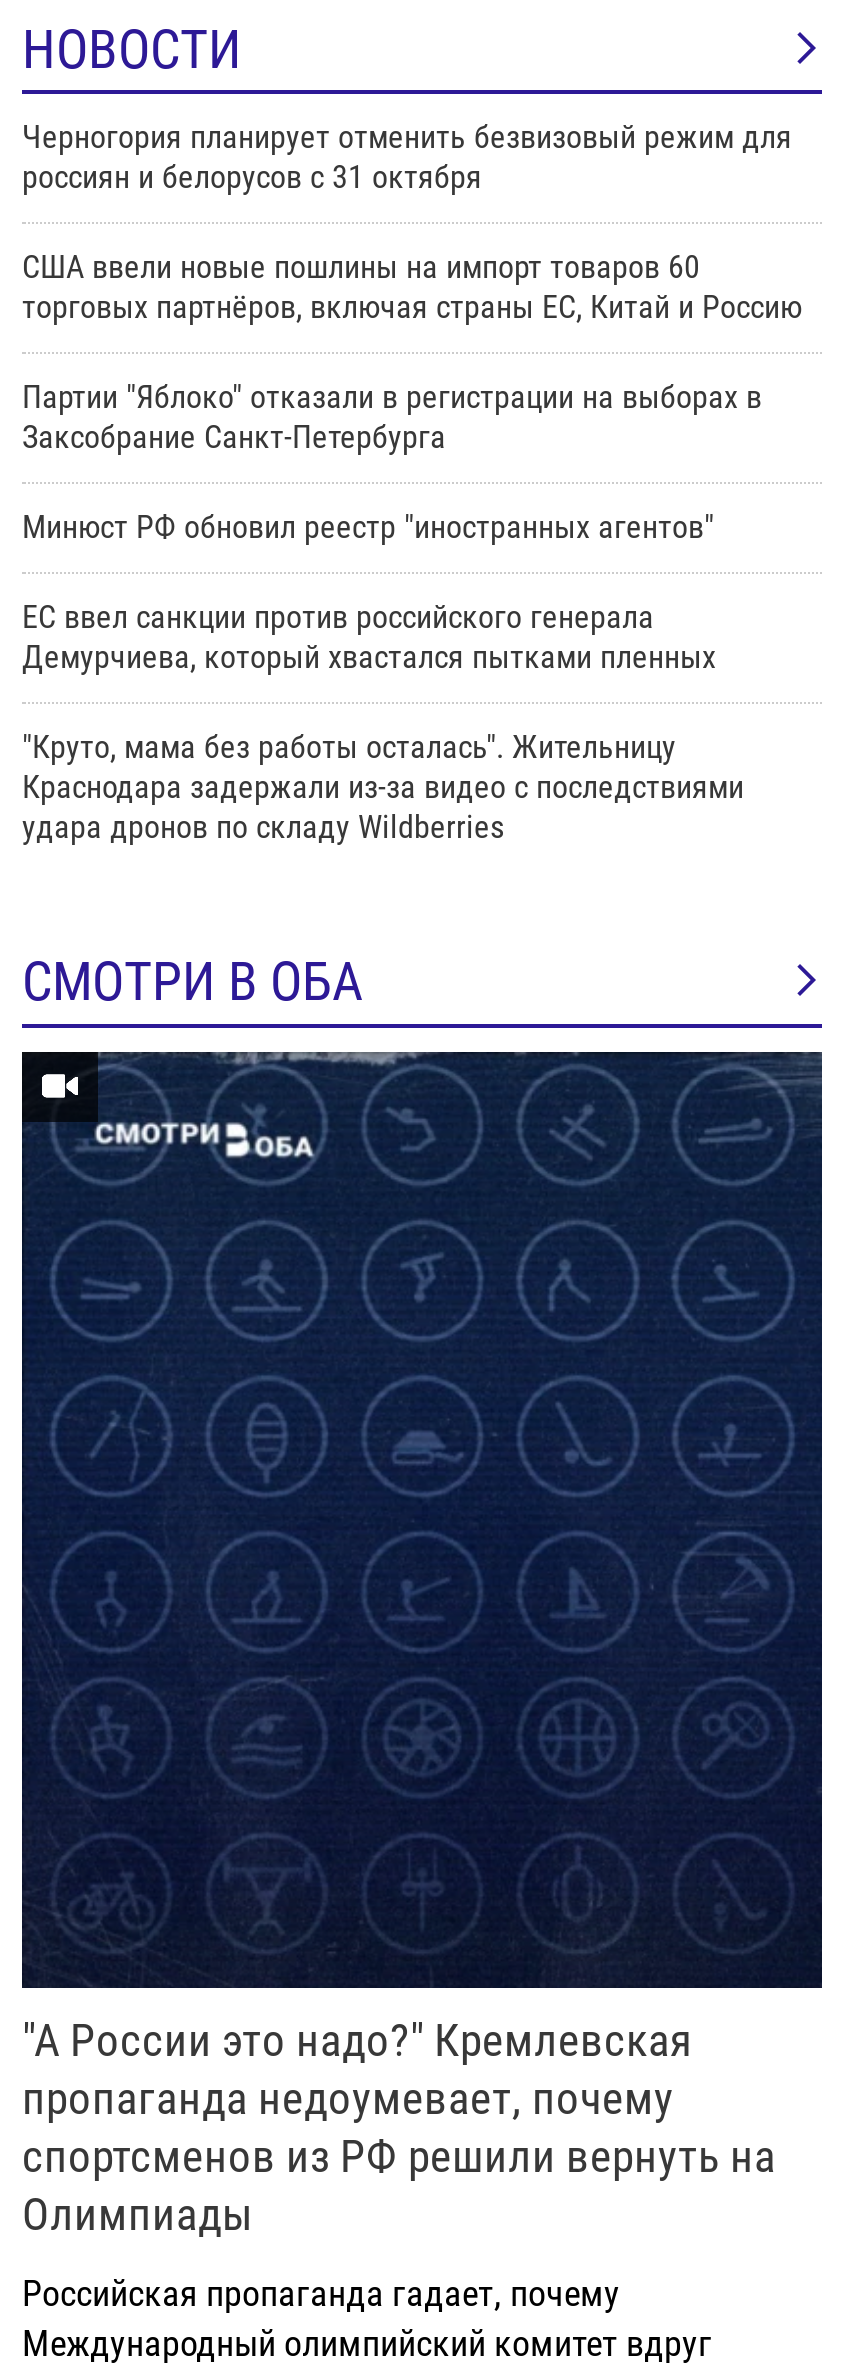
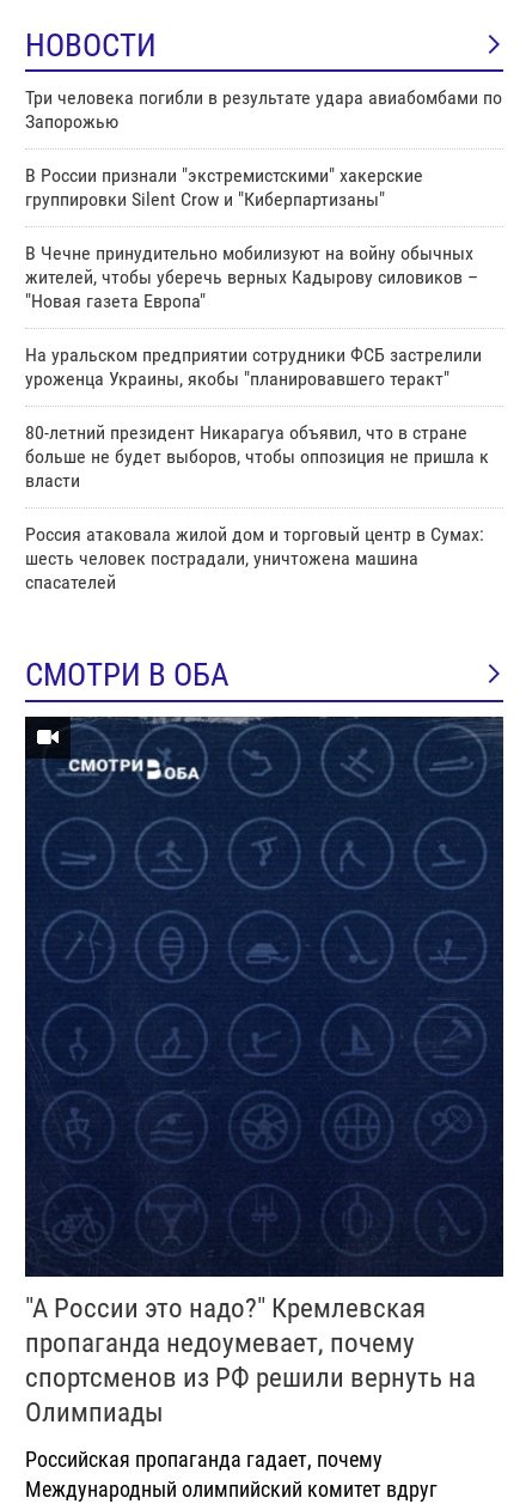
- Черногория планирует отменить безвизовый режим для
- россиян и белорусов с 31 октября
+ Три человека погибли в результате удара авиабомбами по
+ Запорожью

- США ввели новые пошлины на импорт товаров 60
- торговых партнёров, включая страны ЕС, Китай и Россию
+ В России признали "экстремистскими" хакерские
+ группировки Silent Crow и "Киберпартизаны"

- Партии "Яблоко" отказали в регистрации на выборах в
- Заксобрание Санкт-Петербурга
+ В Чечне принудительно мобилизуют на войну обычных
+ жителей, чтобы уберечь верных Кадырову силовиков –
+ "Новая газета Европа"

- Минюст РФ обновил реестр "иностранных агентов"
+ На уральском предприятии сотрудники ФСБ застрелили
+ уроженца Украины, якобы "планировавшего теракт"

- ЕС ввел санкции против российского генерала
- Демурчиева, который хвастался пытками пленных
+ 80-летний президент Никарагуа объявил, что в стране
+ больше не будет выборов, чтобы оппозиция не пришла к
+ власти

- "Круто, мама без работы осталась". Жительницу
- Краснодара задержали из-за видео с последствиями
- удара дронов по складу Wildberries
+ Россия атаковала жилой дом и торговый центр в Сумах:
+ шесть человек пострадали, уничтожена машина
+ спасателей
